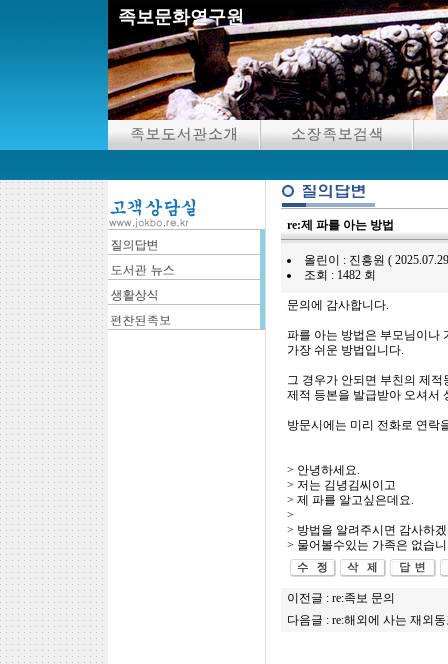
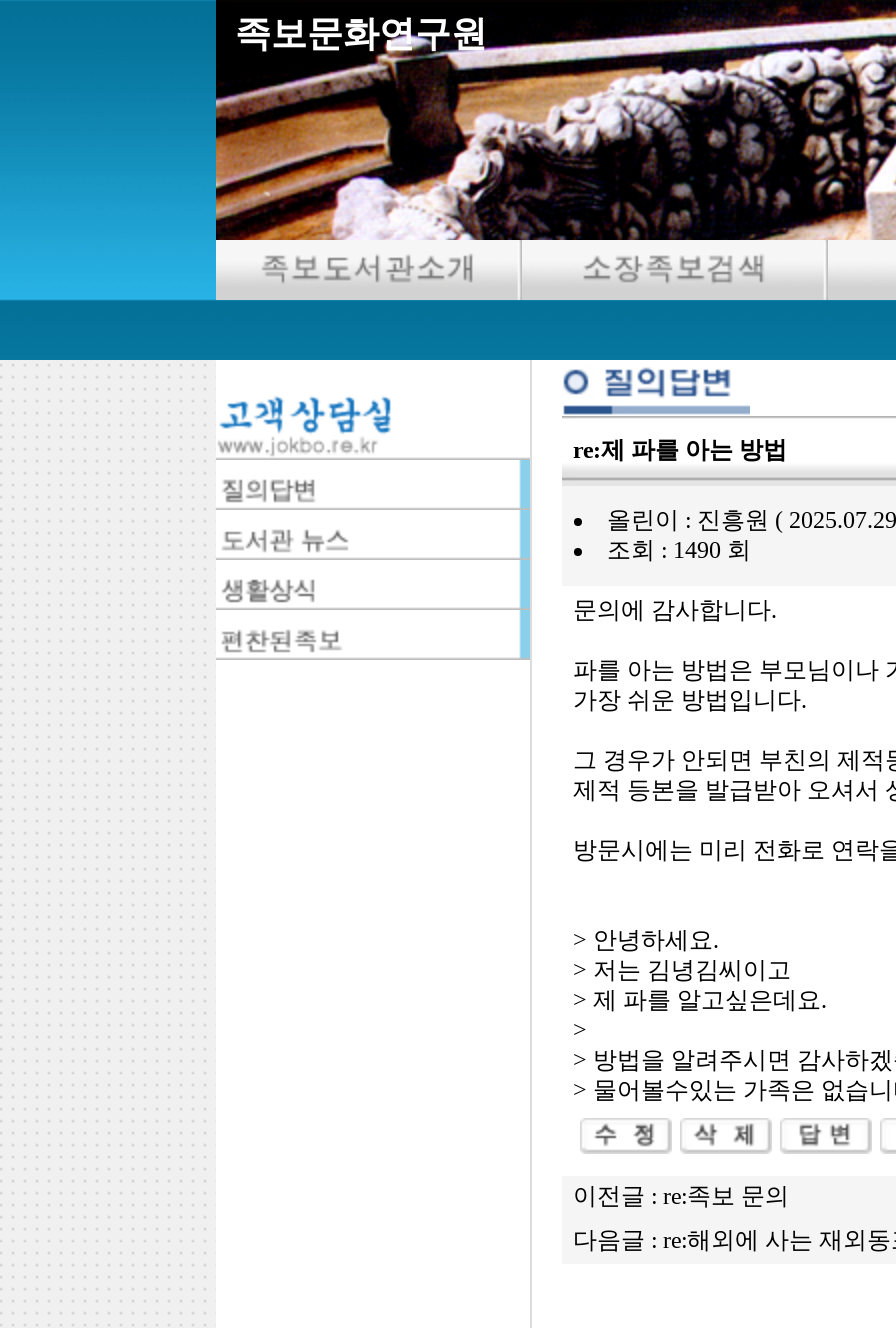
- 조회 : 1482 회
+ 조회 : 1490 회
